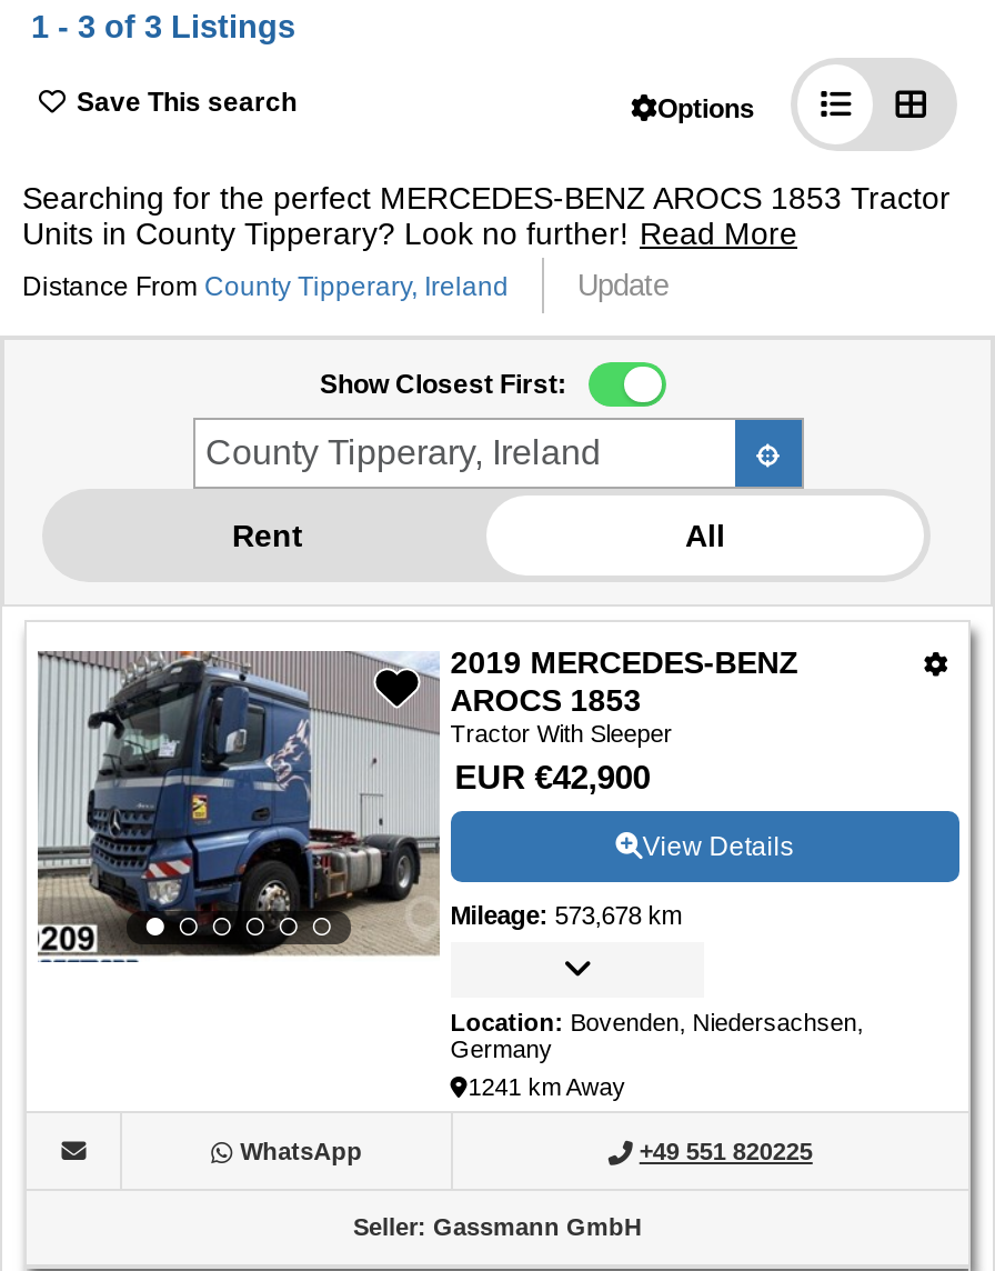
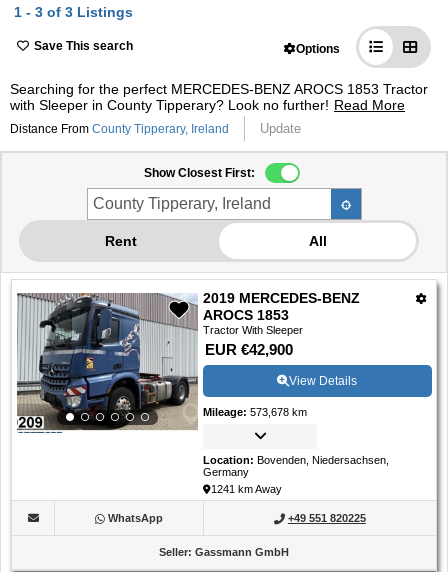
- Units in County Tipperary? Look no further! Read More
+ with Sleeper in County Tipperary? Look no further! Read More
